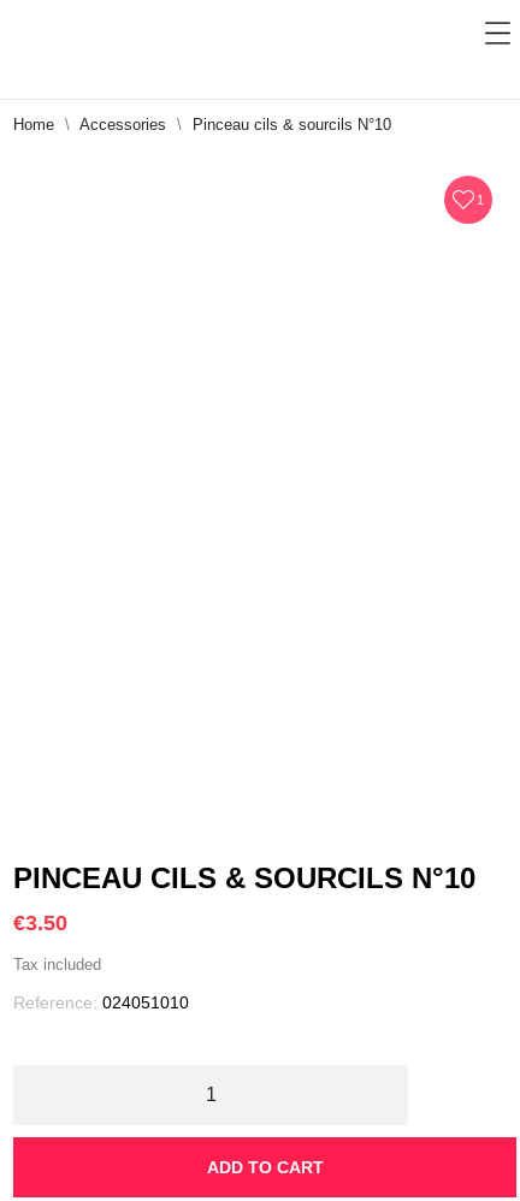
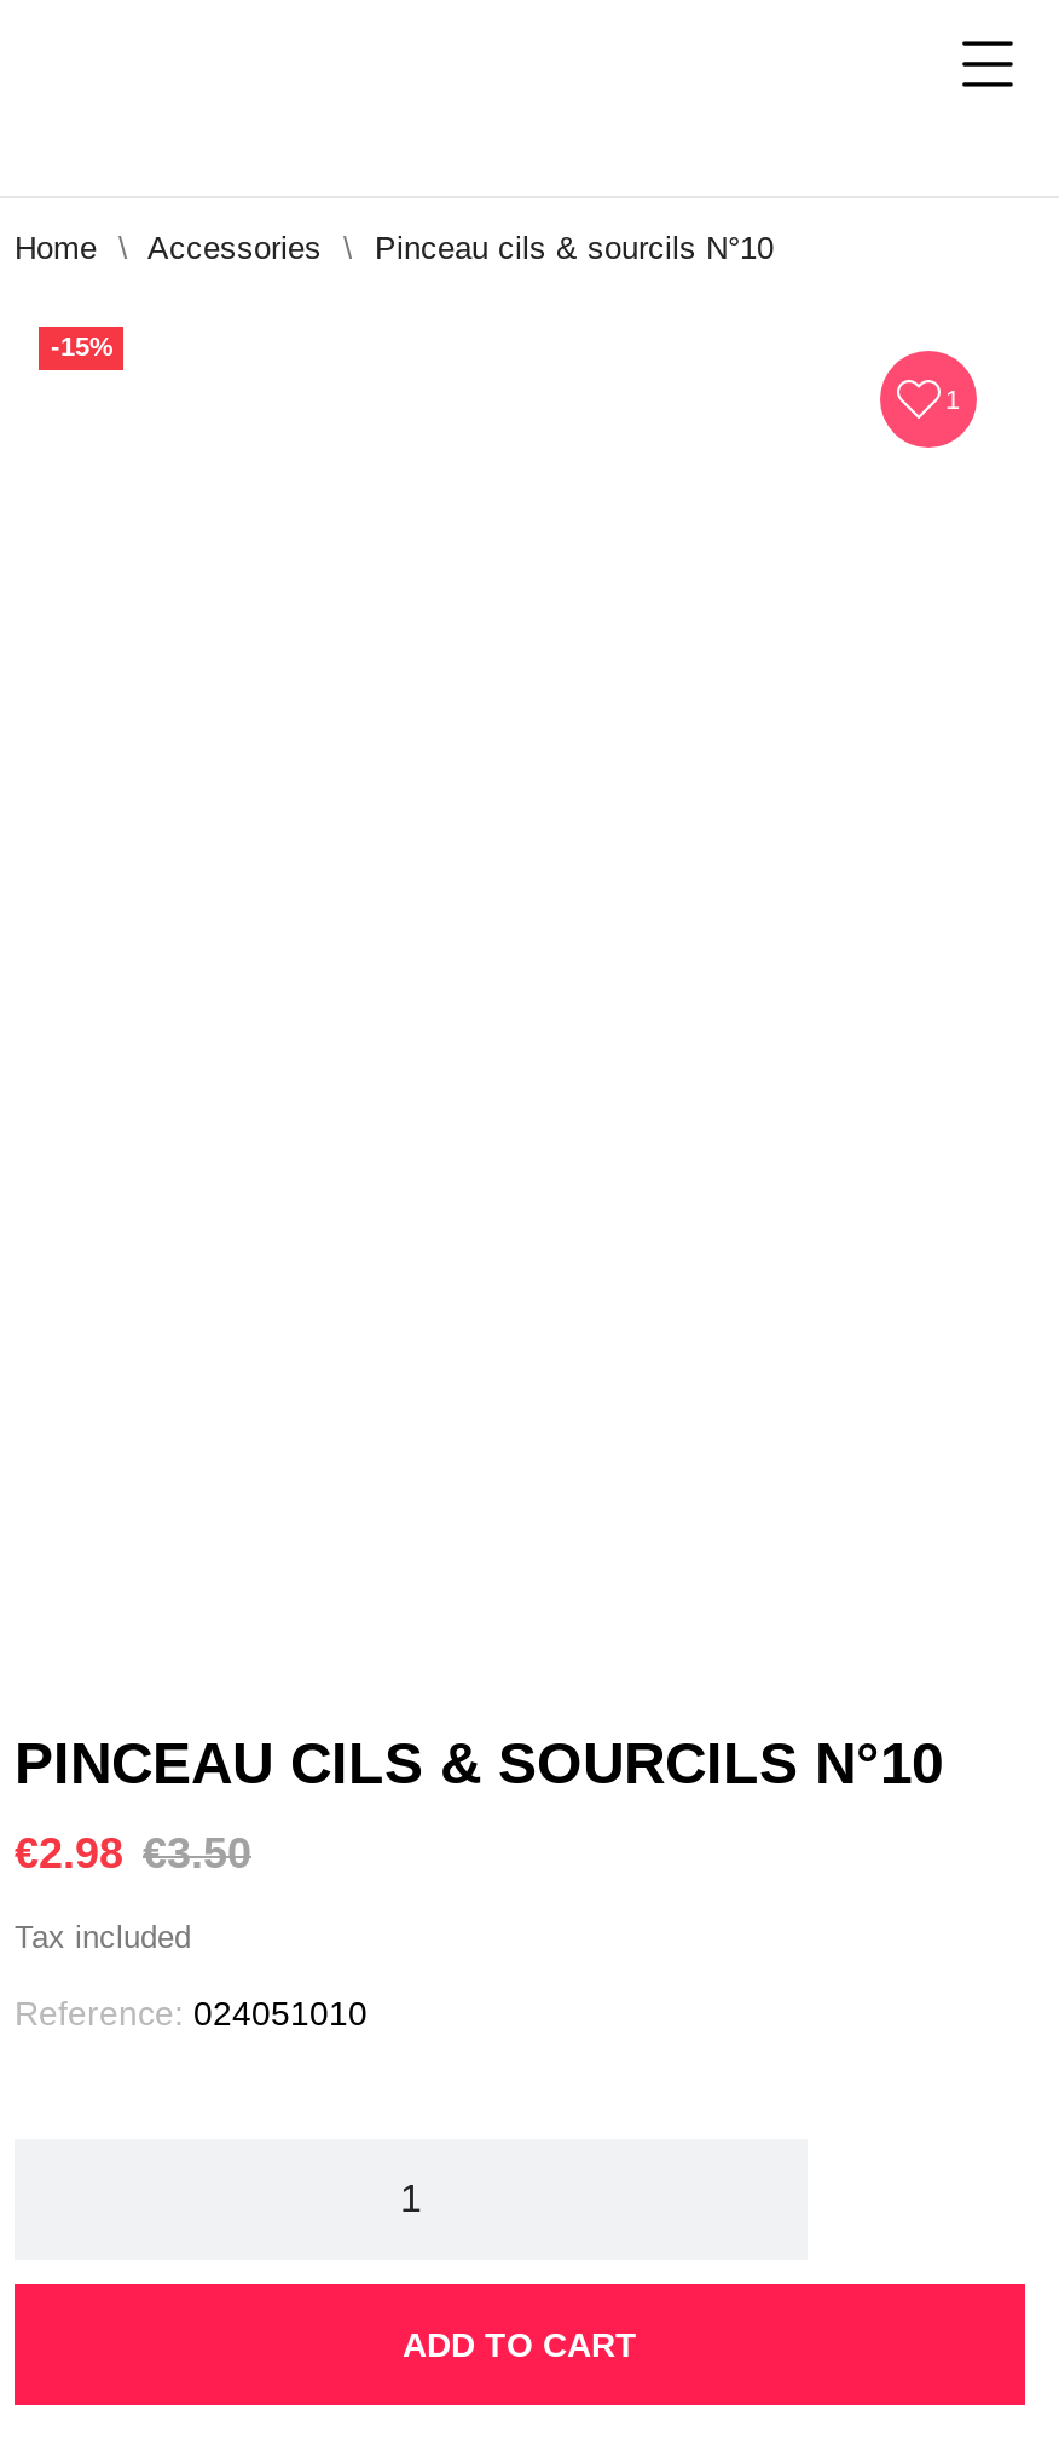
+ -15%

- €3.50
+ €2.98 €3.50
